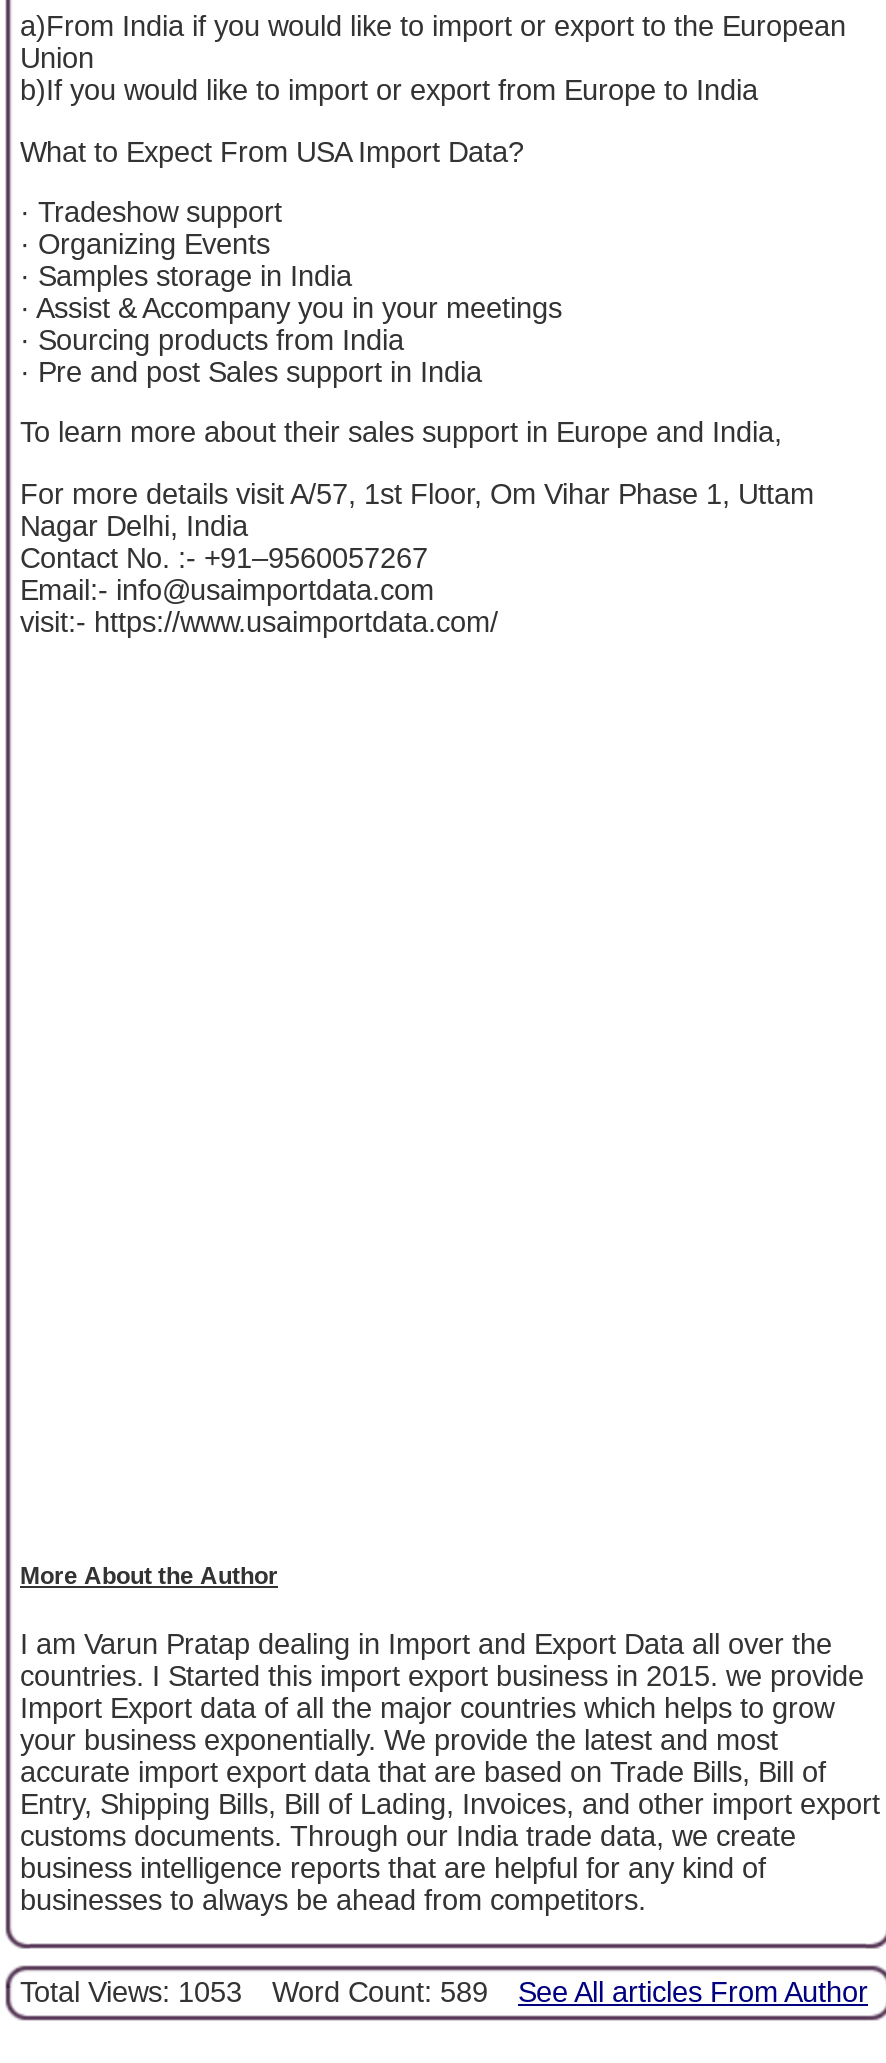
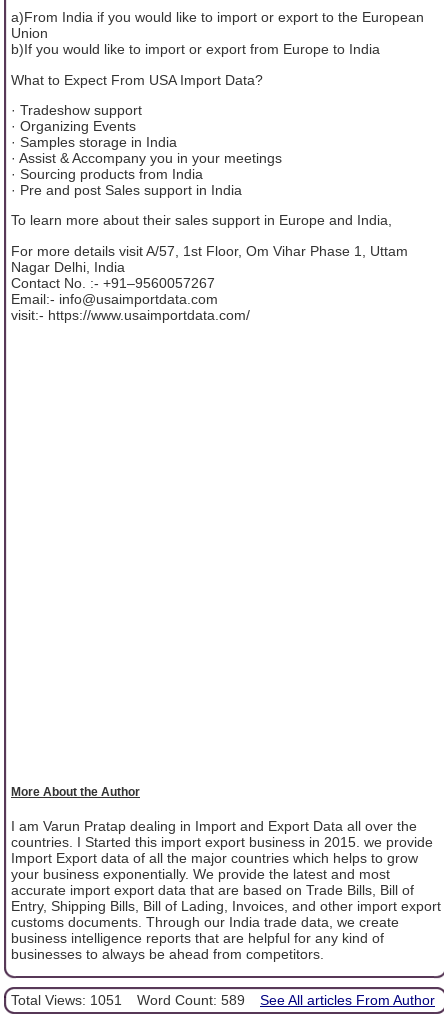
- Total Views: 1053 Word Count: 589 See All articles From Author
+ Total Views: 1051 Word Count: 589 See All articles From Author
